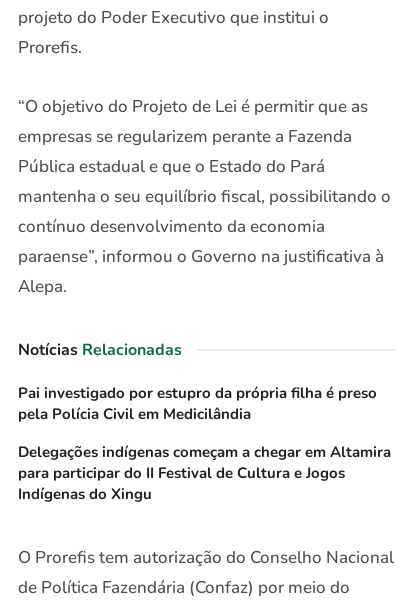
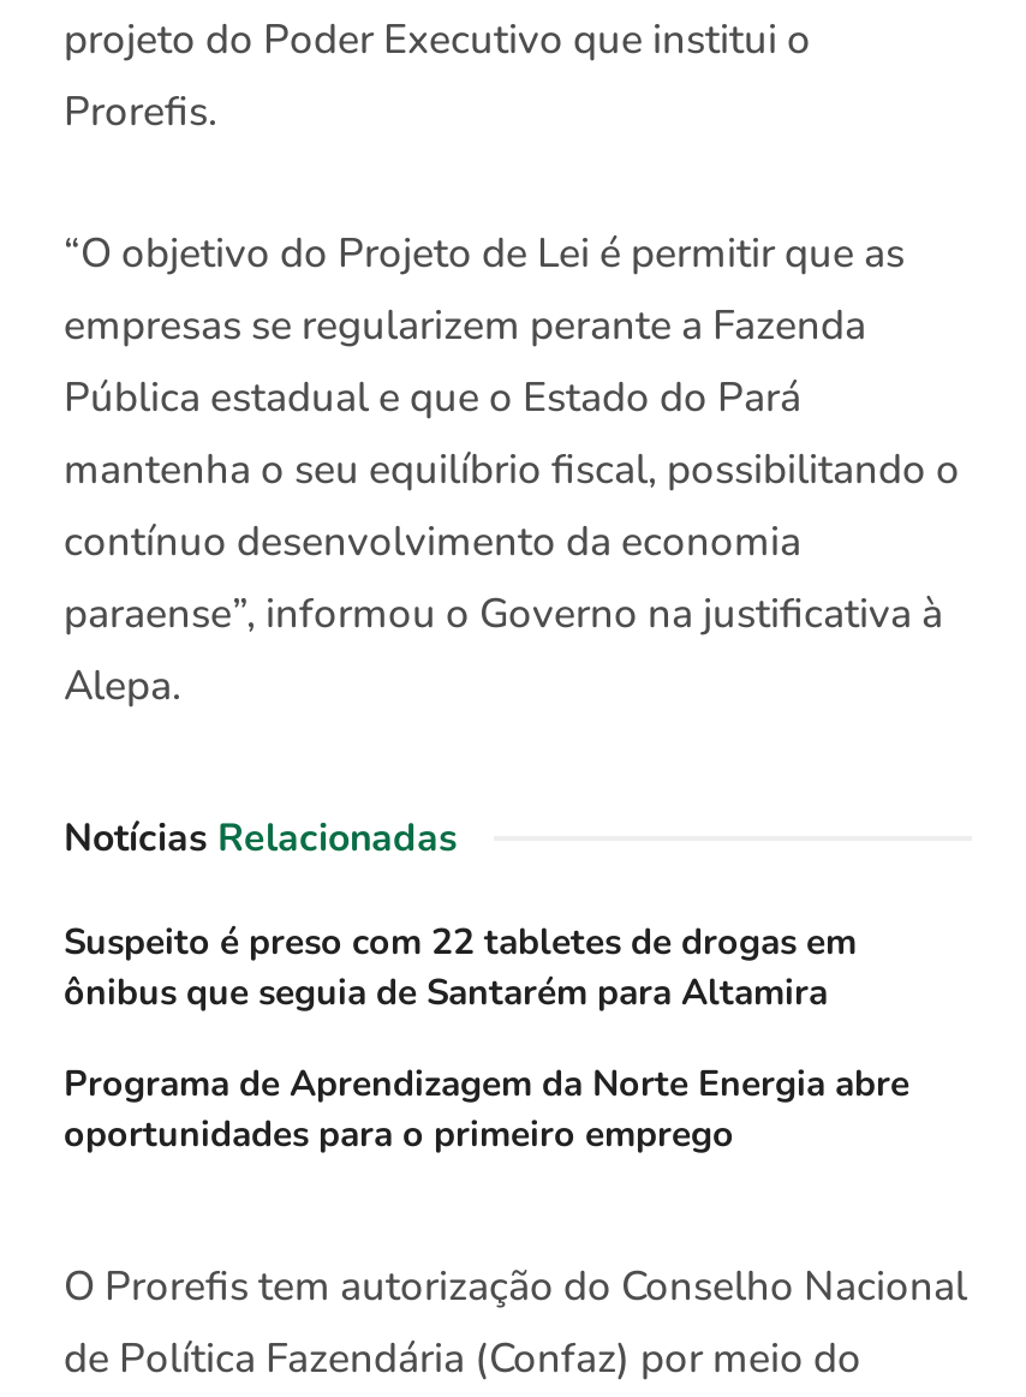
- Pai investigado por estupro da própria filha é preso
- pela Polícia Civil em Medicilândia
+ Suspeito é preso com 22 tabletes de drogas em
+ ônibus que seguia de Santarém para Altamira

- Delegações indígenas começam a chegar em Altamira
- para participar do II Festival de Cultura e Jogos
- Indígenas do Xingu
+ Programa de Aprendizagem da Norte Energia abre
+ oportunidades para o primeiro emprego
